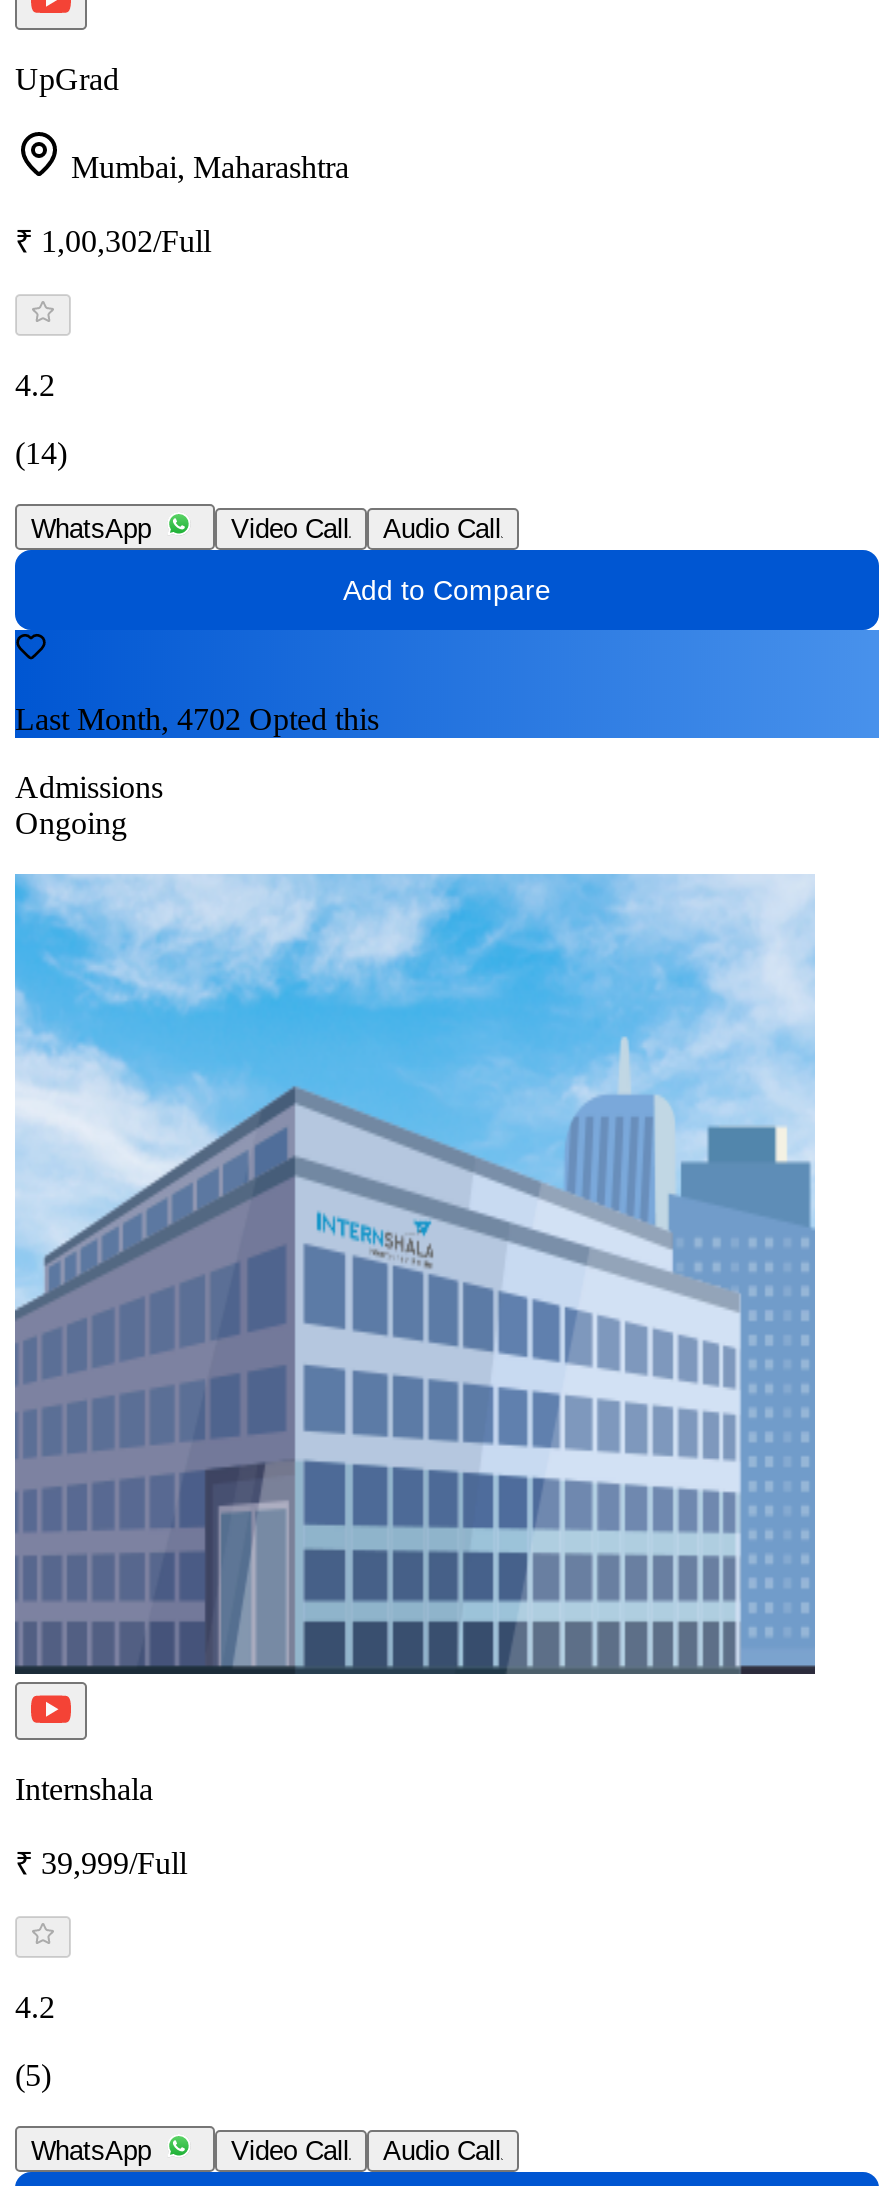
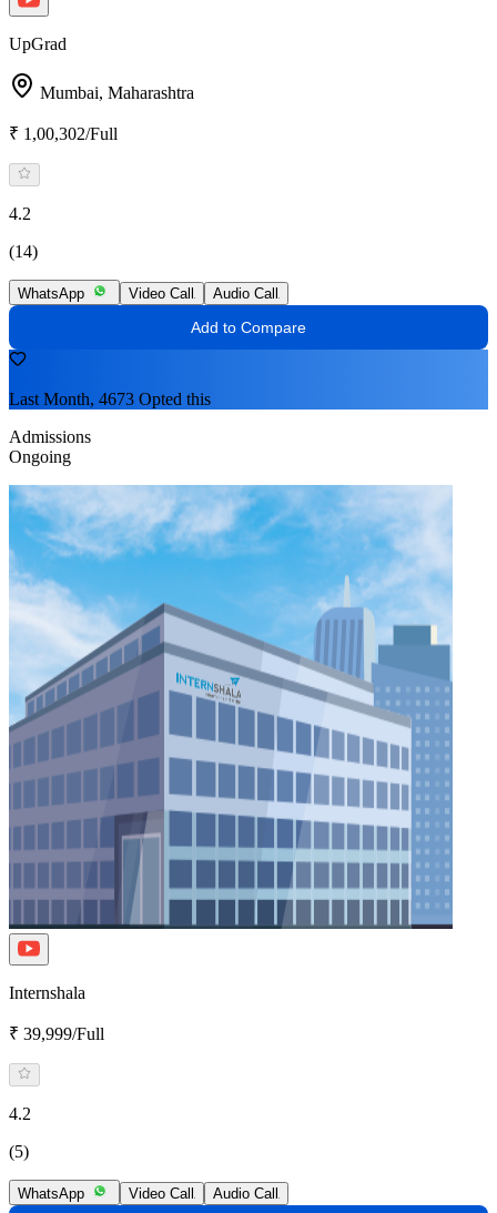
- Last Month, 4702 Opted this
+ Last Month, 4673 Opted this
